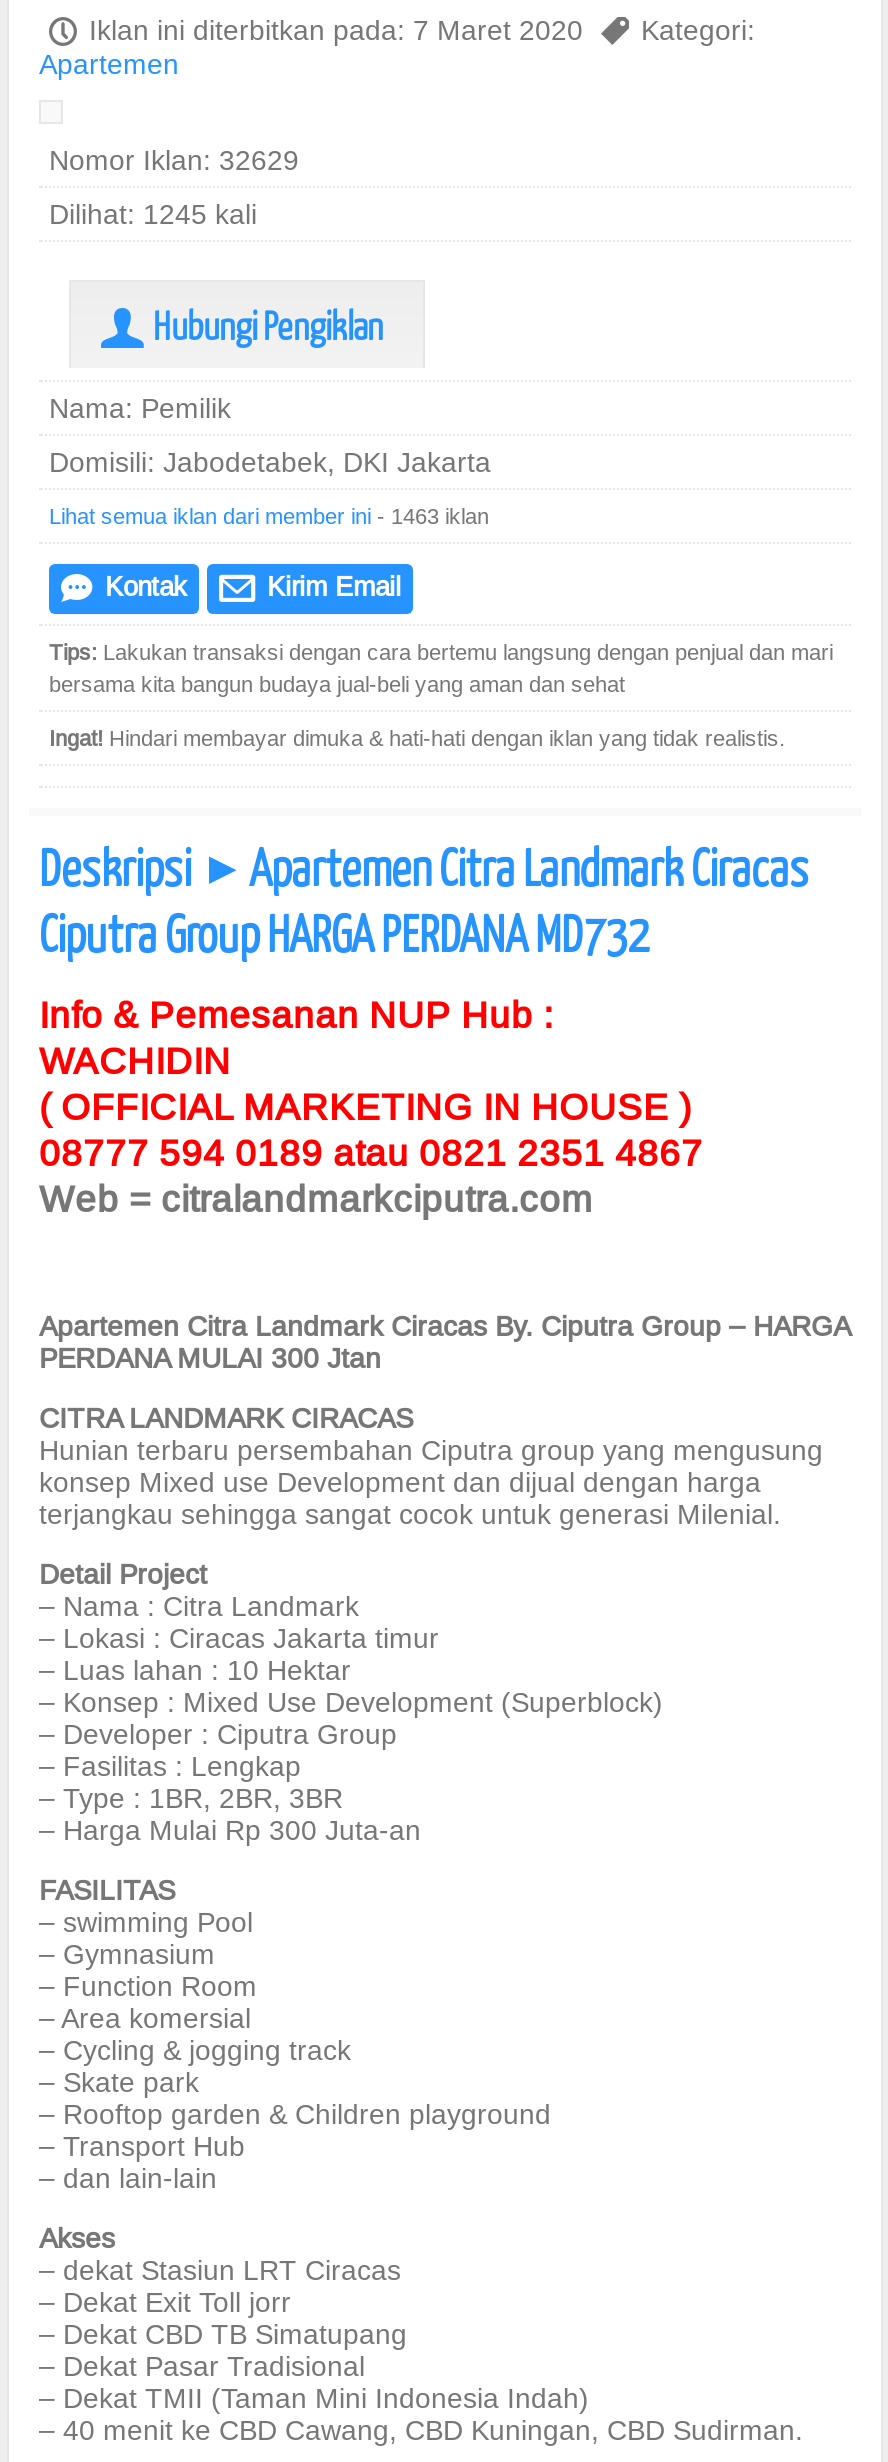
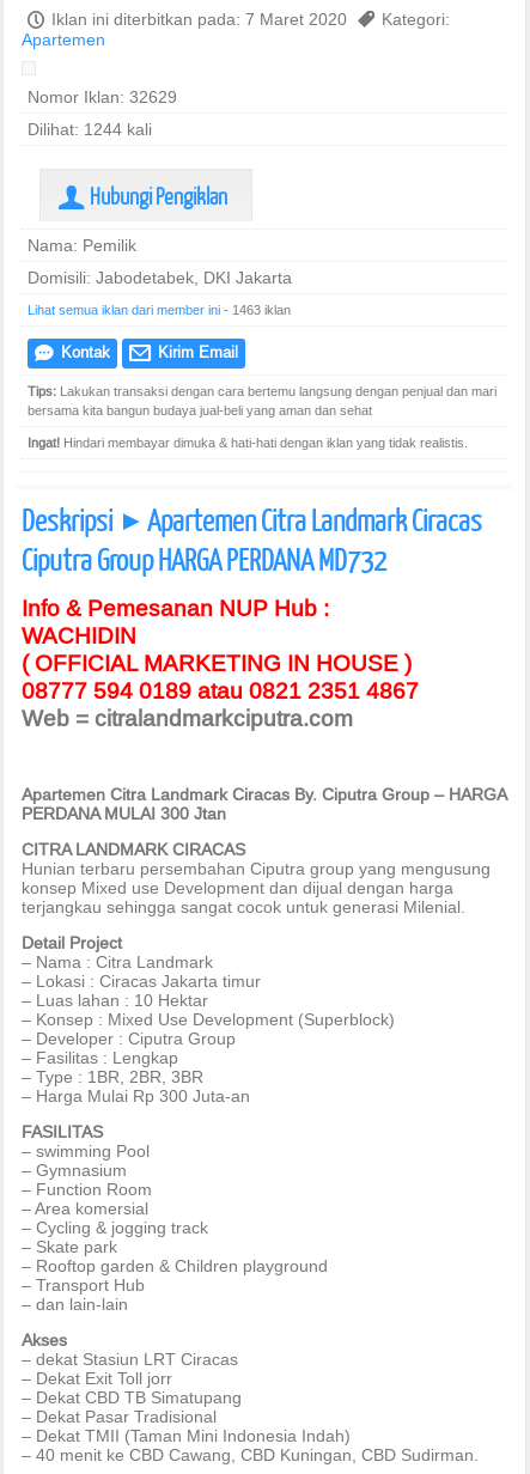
- Dilihat: 1245 kali
+ Dilihat: 1244 kali
